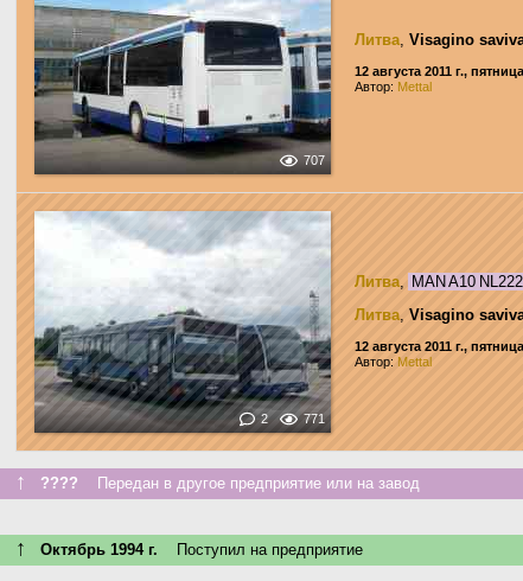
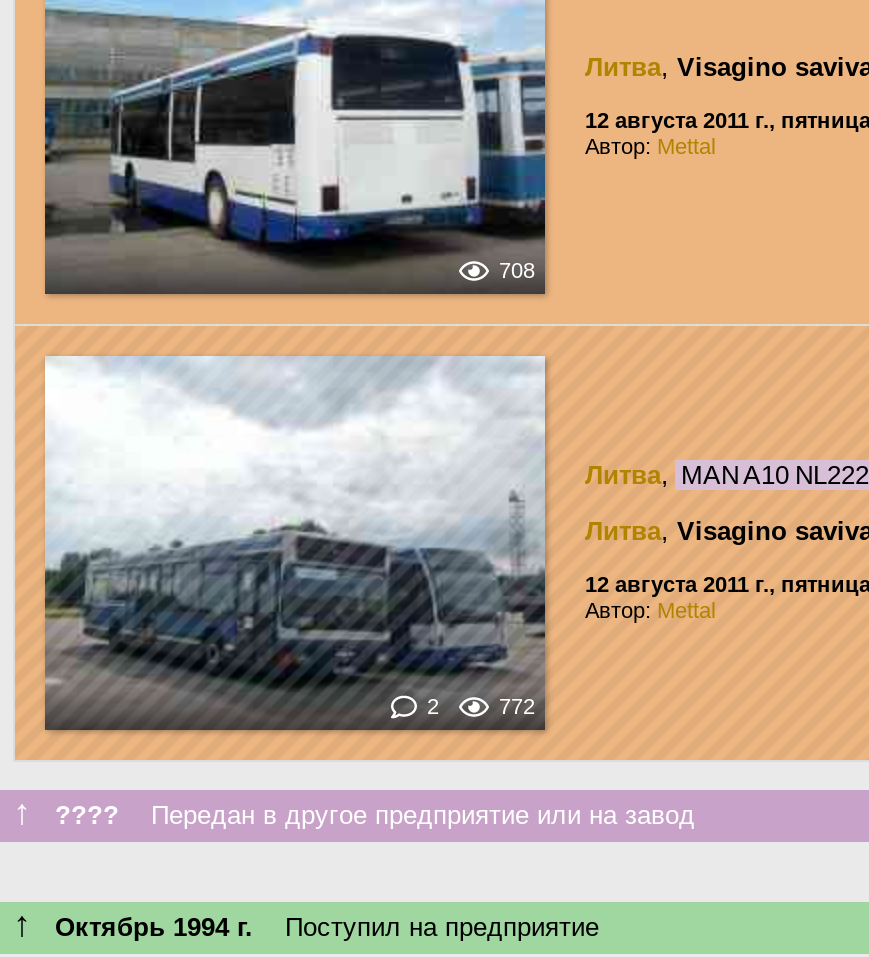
- 707
+ 708

- 771
+ 772
